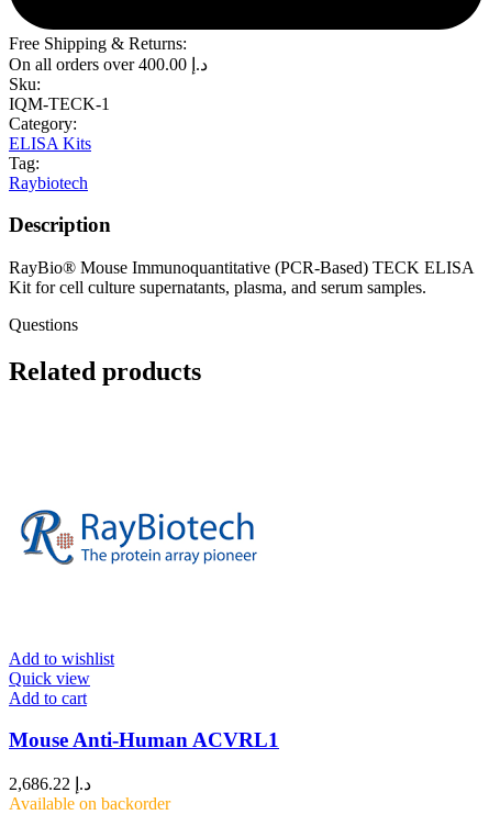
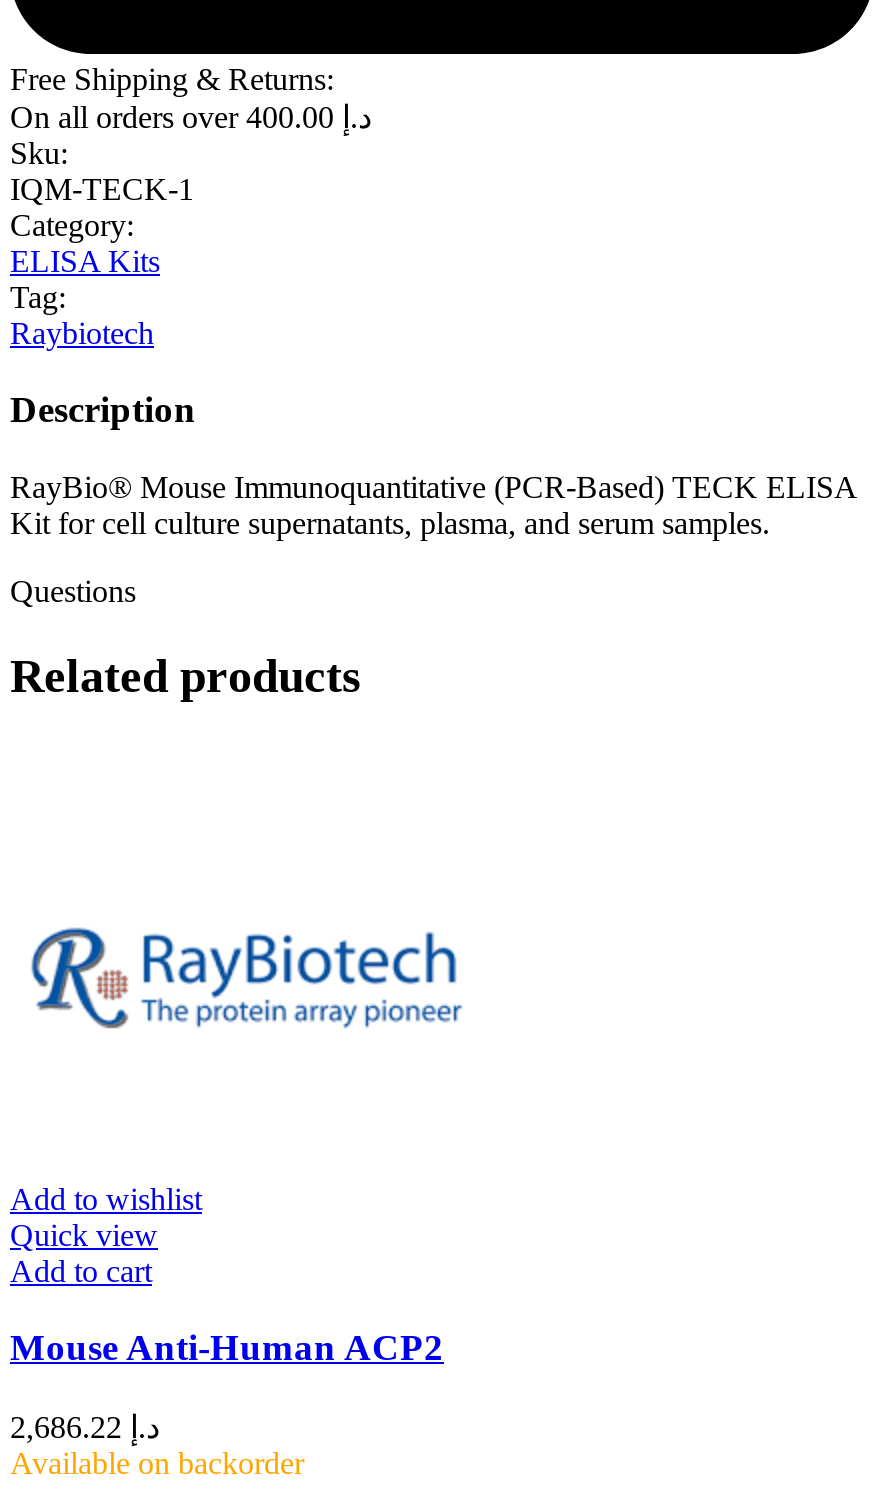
- Mouse Anti-Human ACVRL1
+ Mouse Anti-Human ACP2
